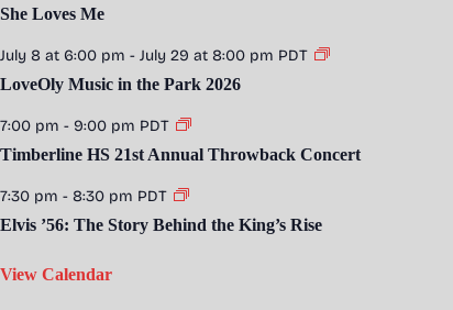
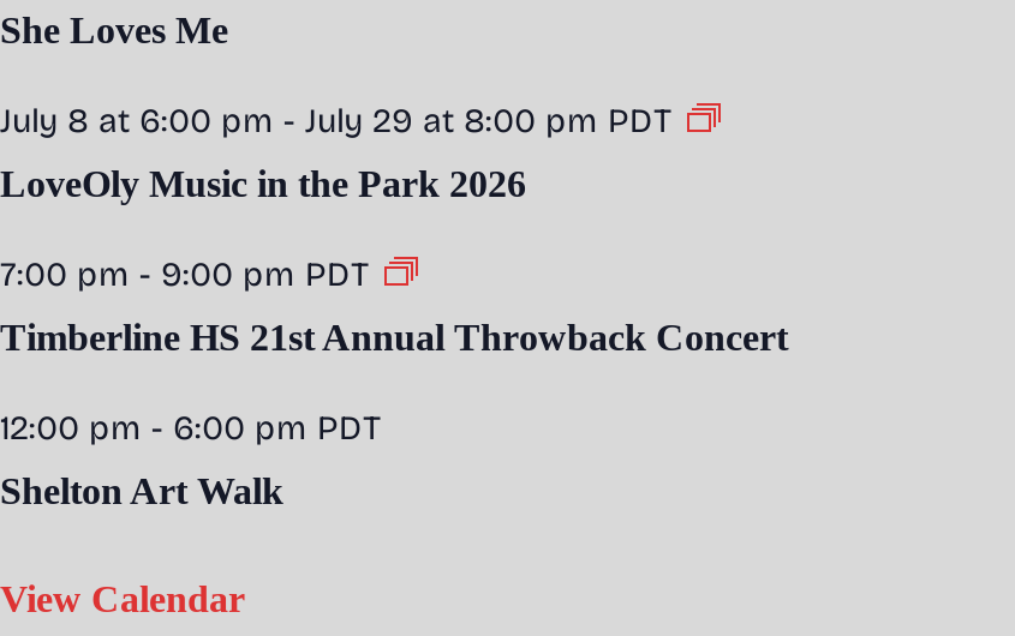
- 7:30 pm - 8:30 pm PDT
+ 12:00 pm - 6:00 pm PDT

- Elvis ’56: The Story Behind the King’s Rise
+ Shelton Art Walk
